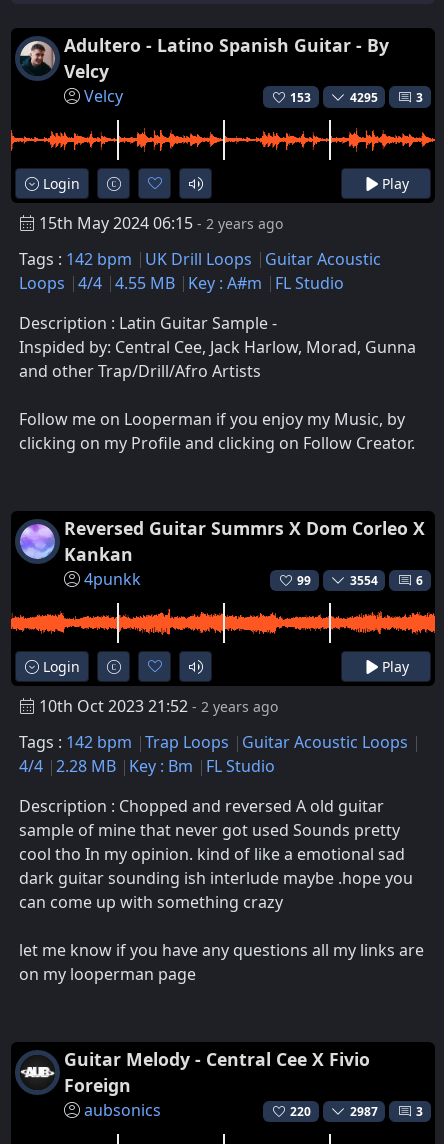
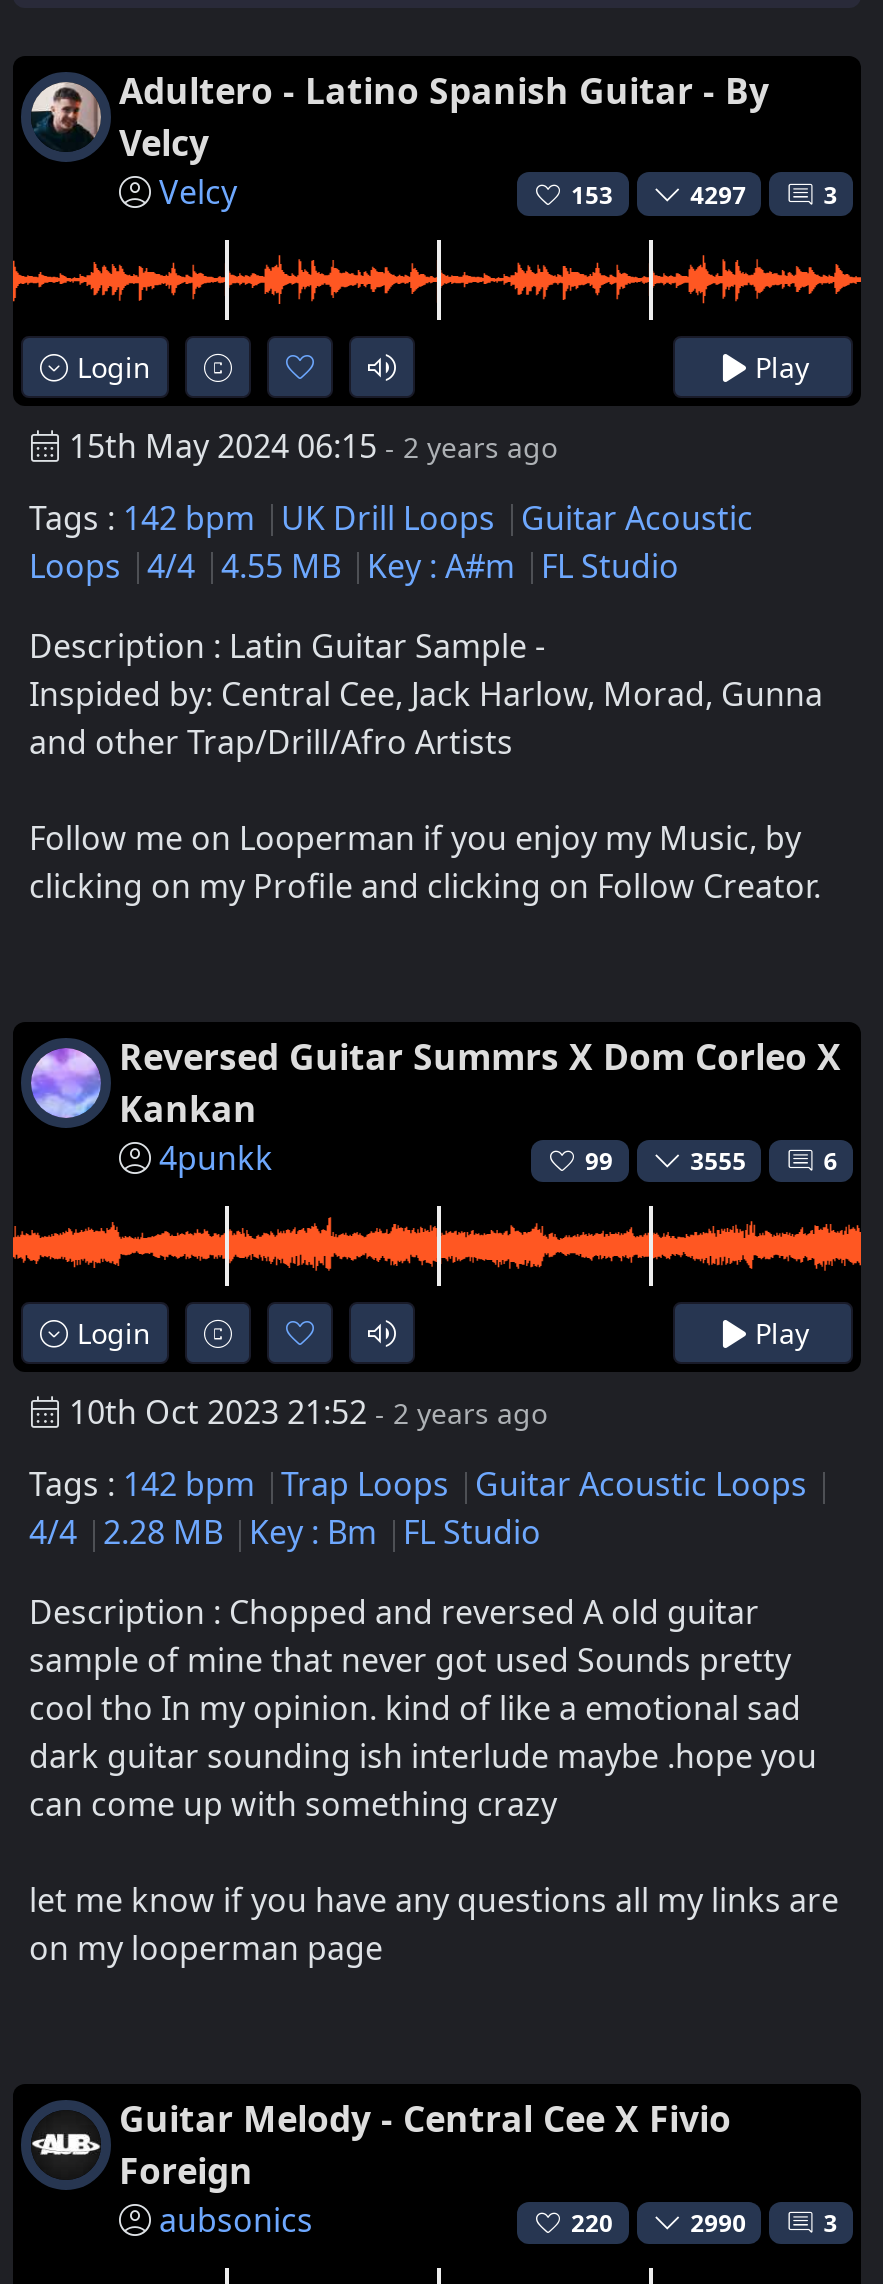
- 4295
+ 4297

- 3554
+ 3555

- 2987
+ 2990
